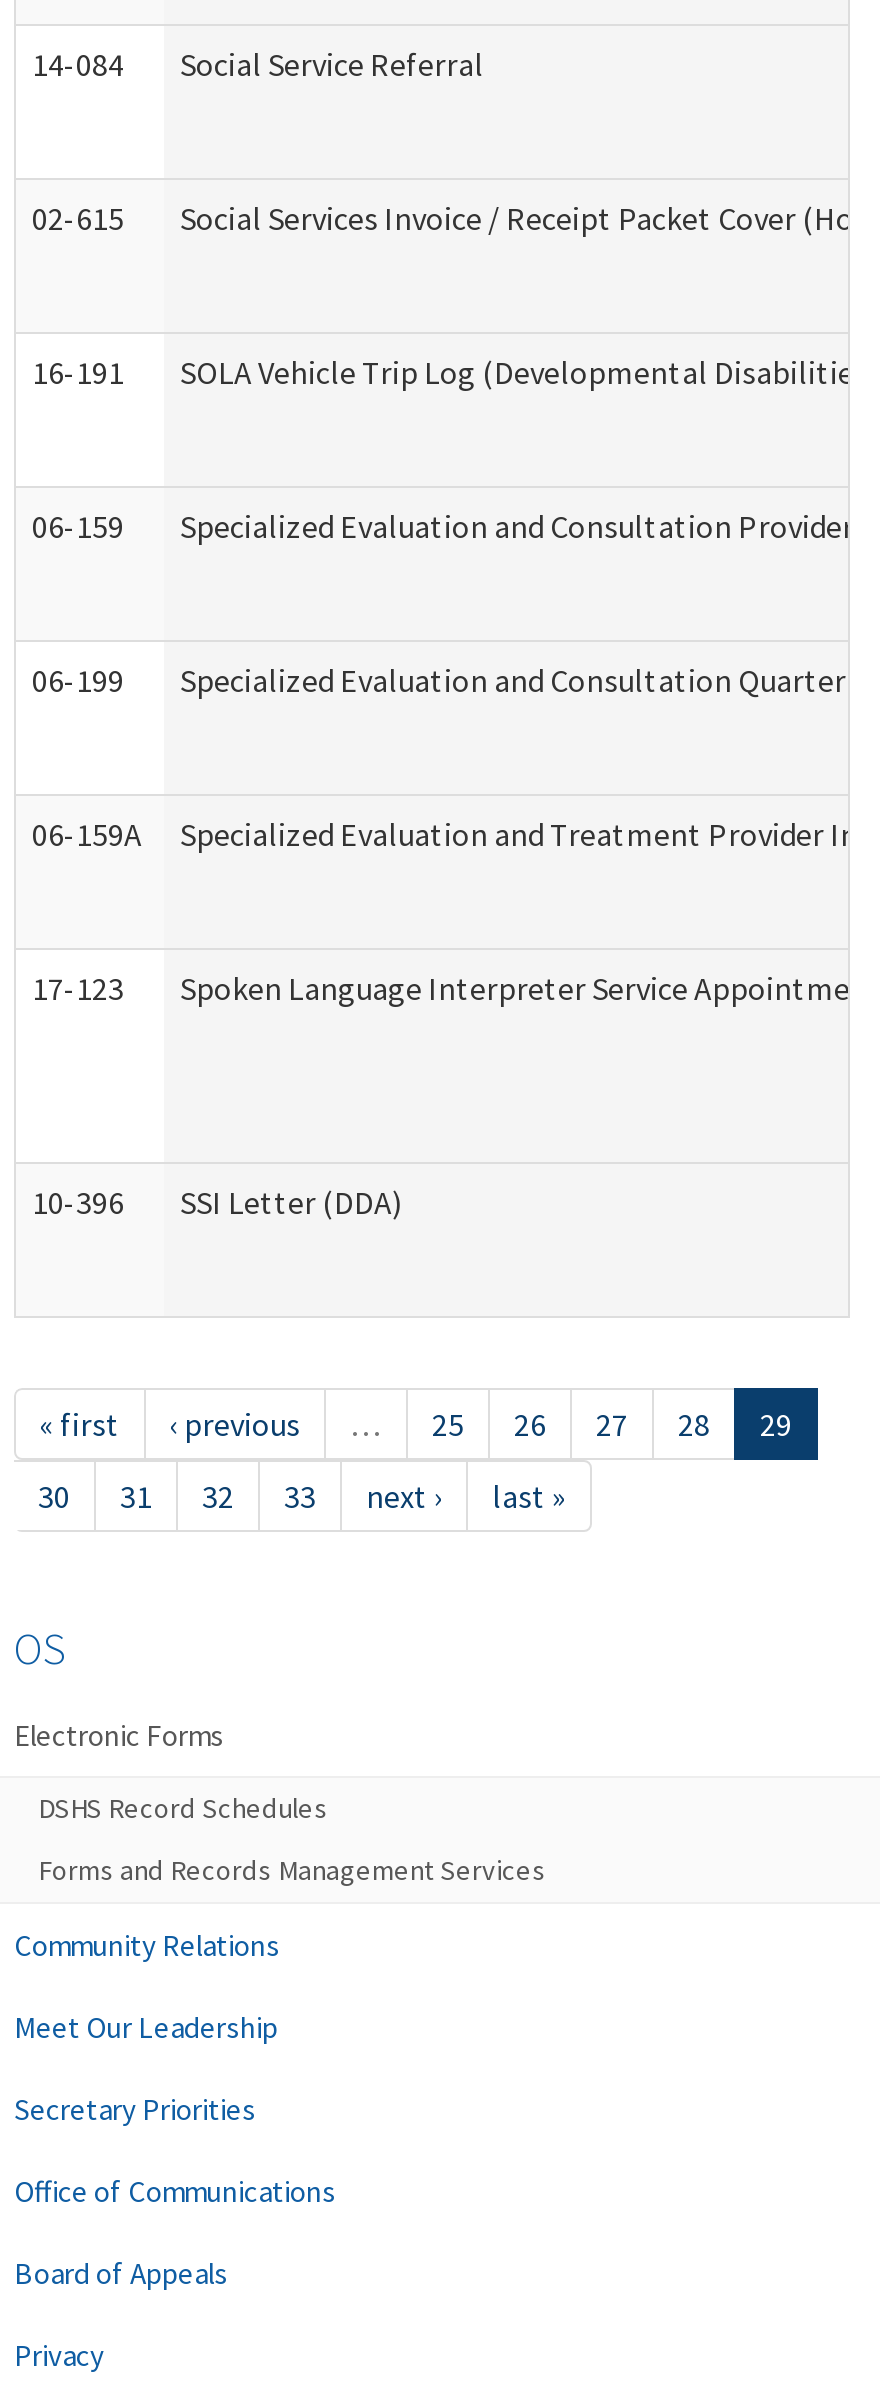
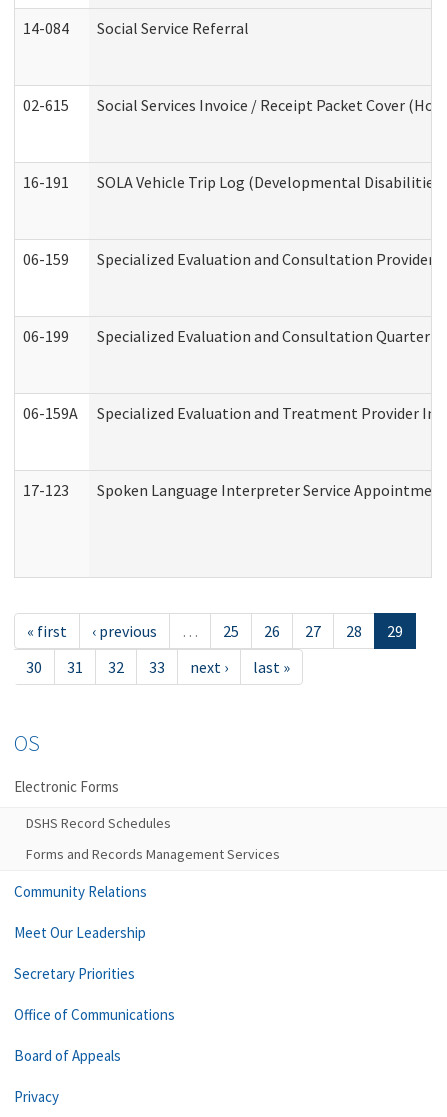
- 10-396
- SSI Letter (DDA)
